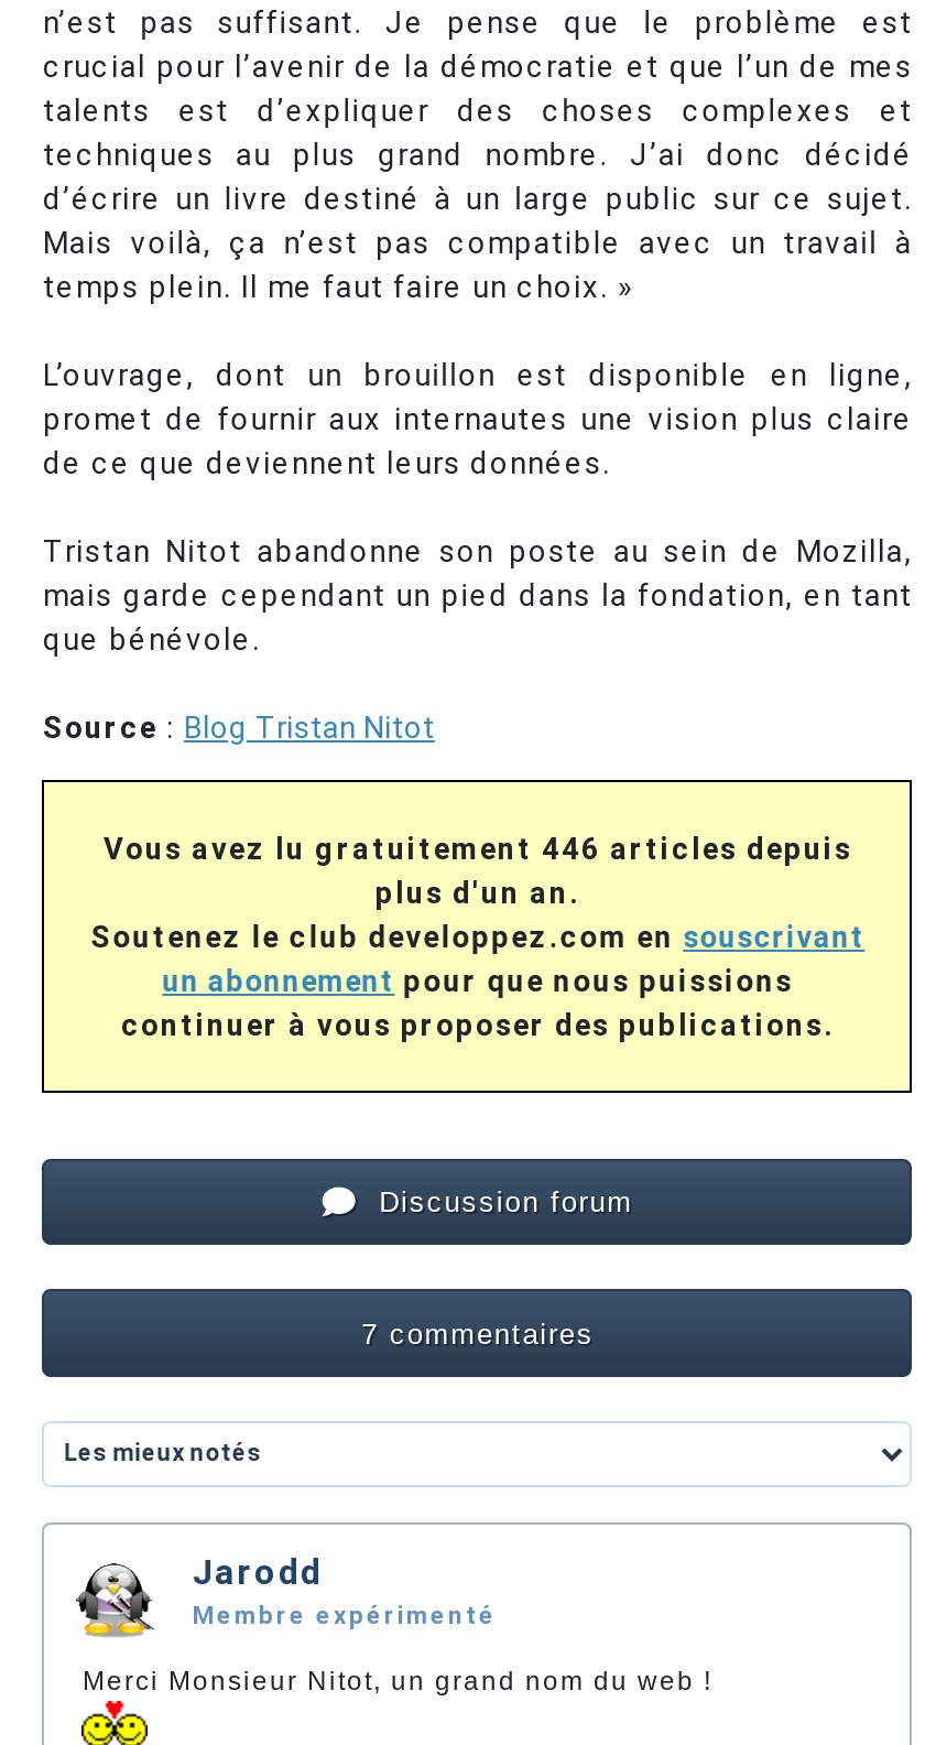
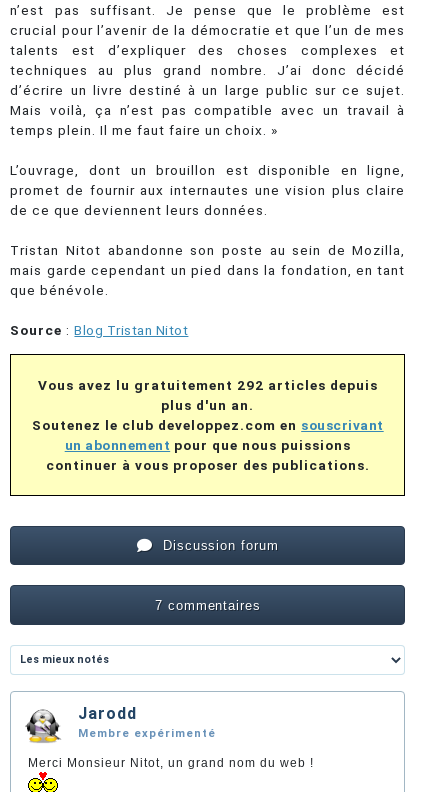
- Vous avez lu gratuitement 446 articles depuis
+ Vous avez lu gratuitement 292 articles depuis
